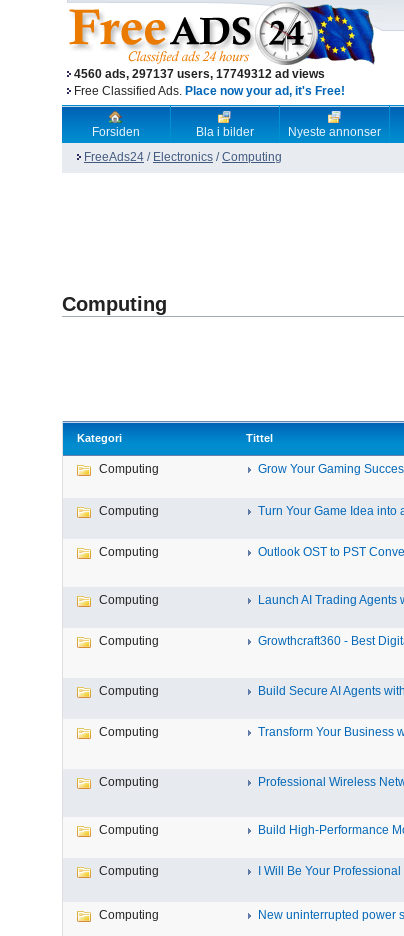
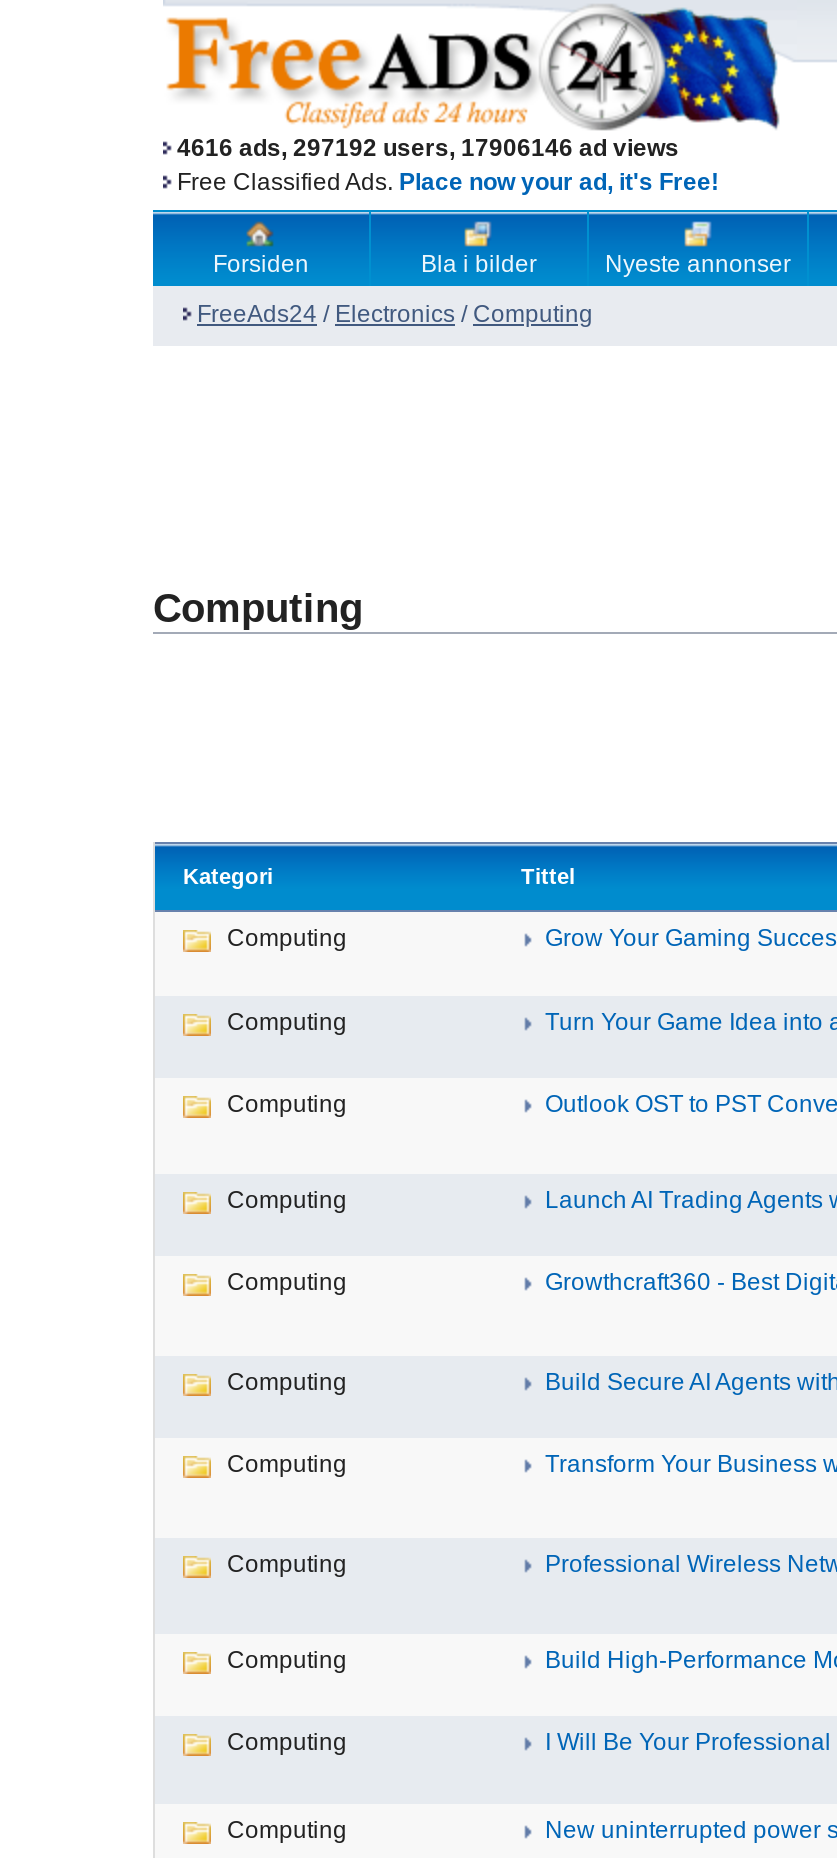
- 4560 ads, 297137 users, 17749312 ad views
+ 4616 ads, 297192 users, 17906146 ad views
